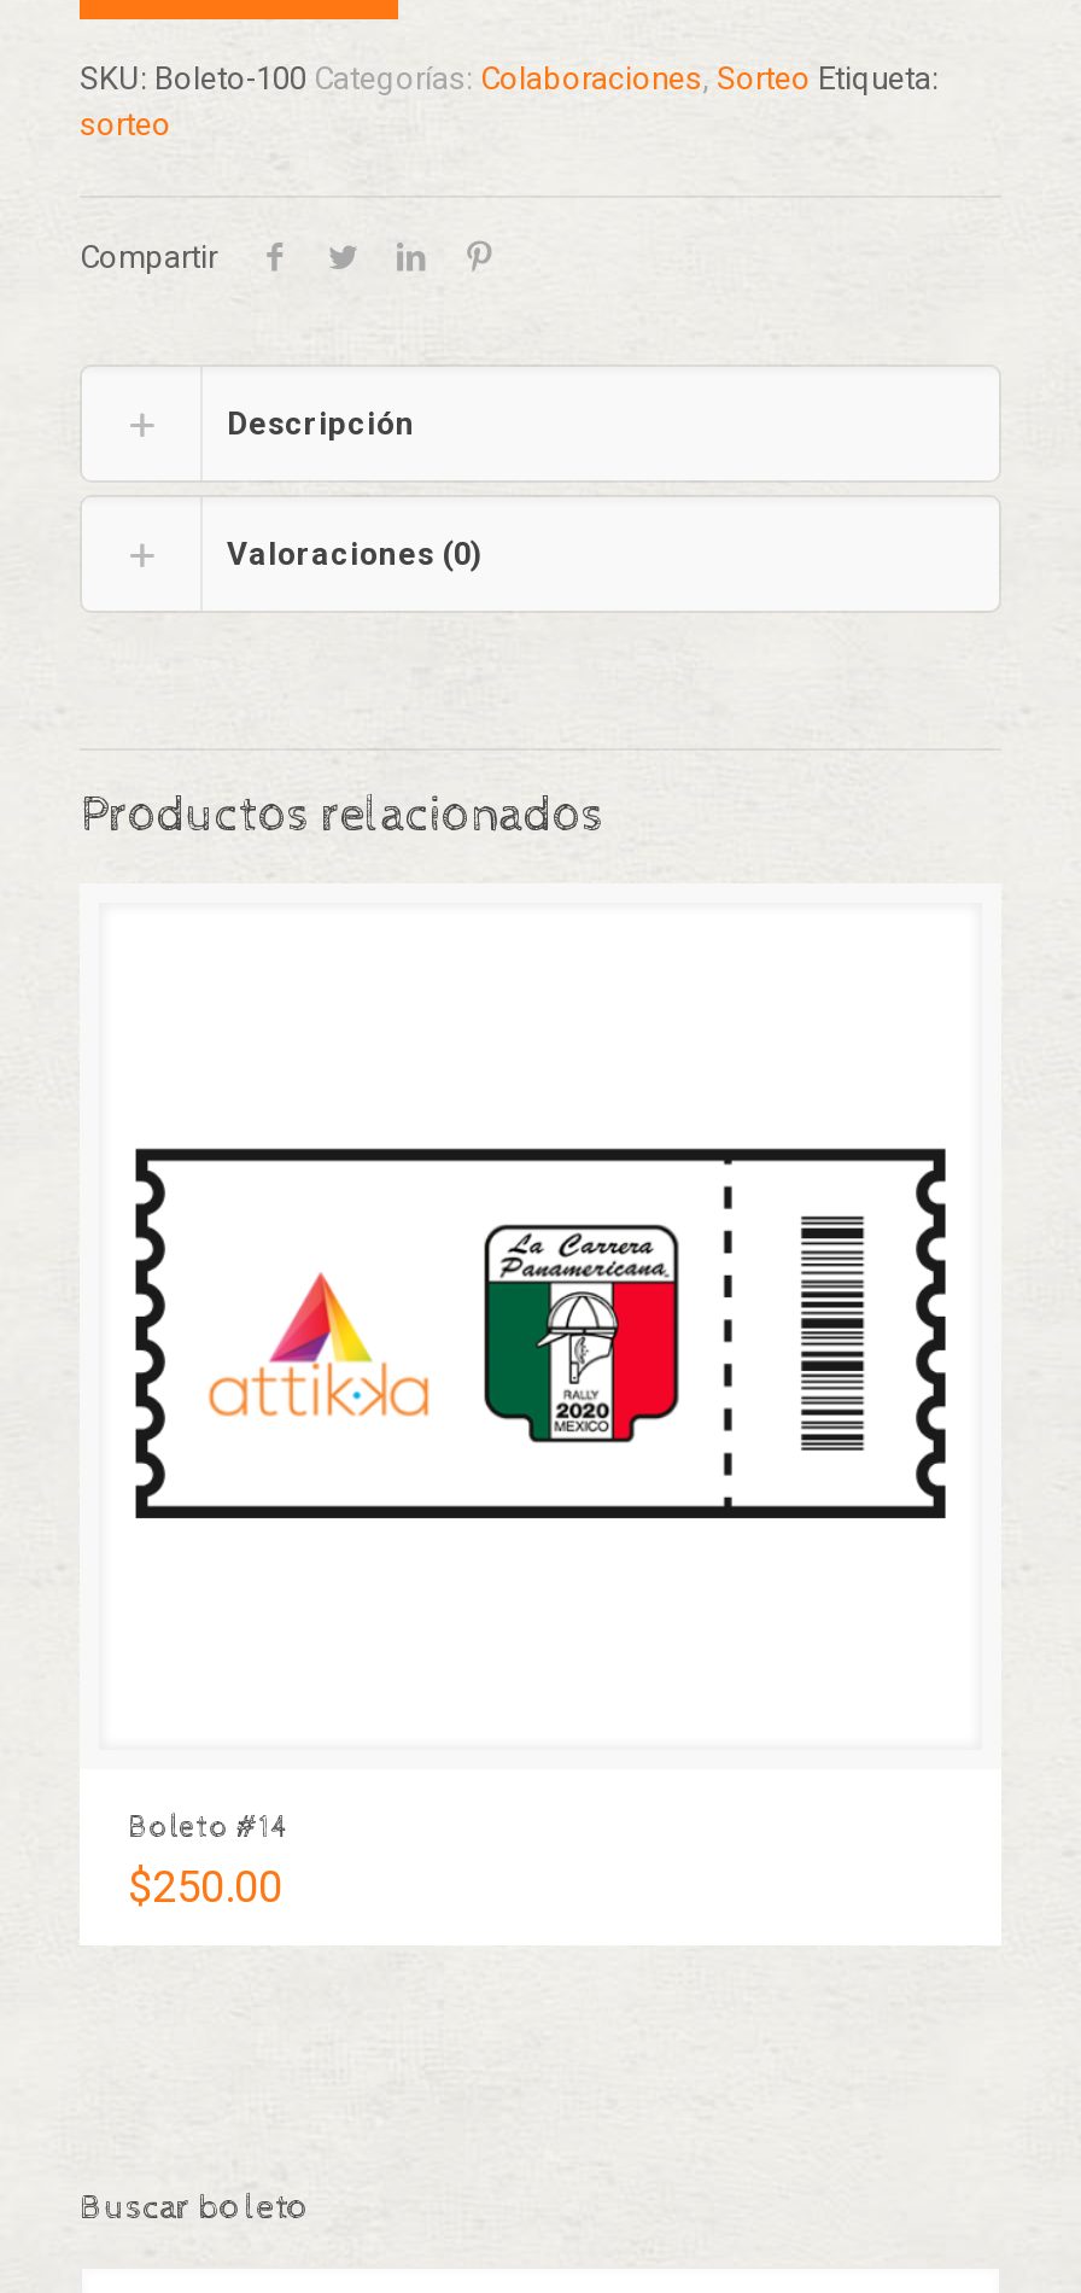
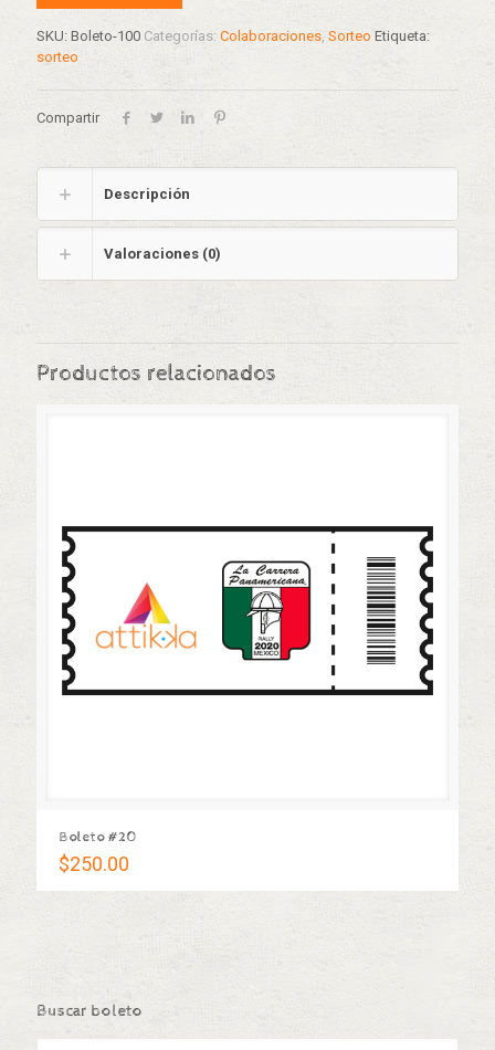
- Boleto #14
+ Boleto #20
